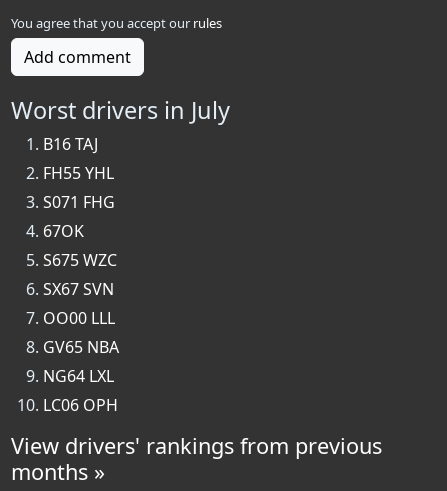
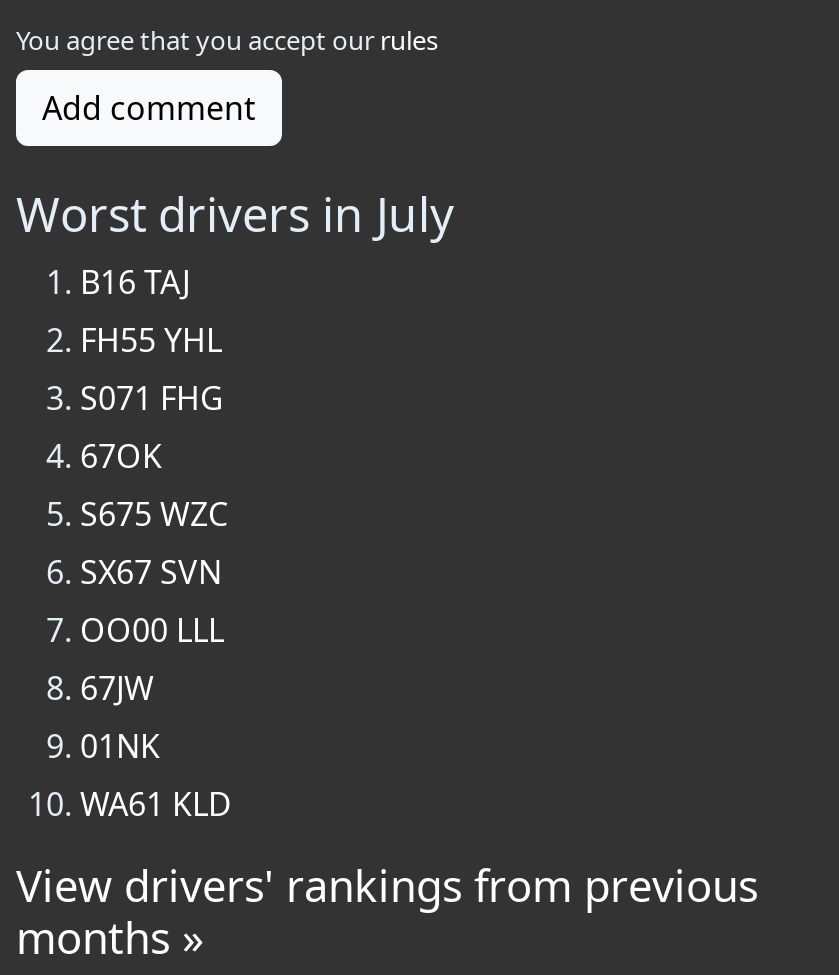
- GV65 NBA
- NG64 LXL
- LC06 OPH
+ 67JW
+ 01NK
+ WA61 KLD
